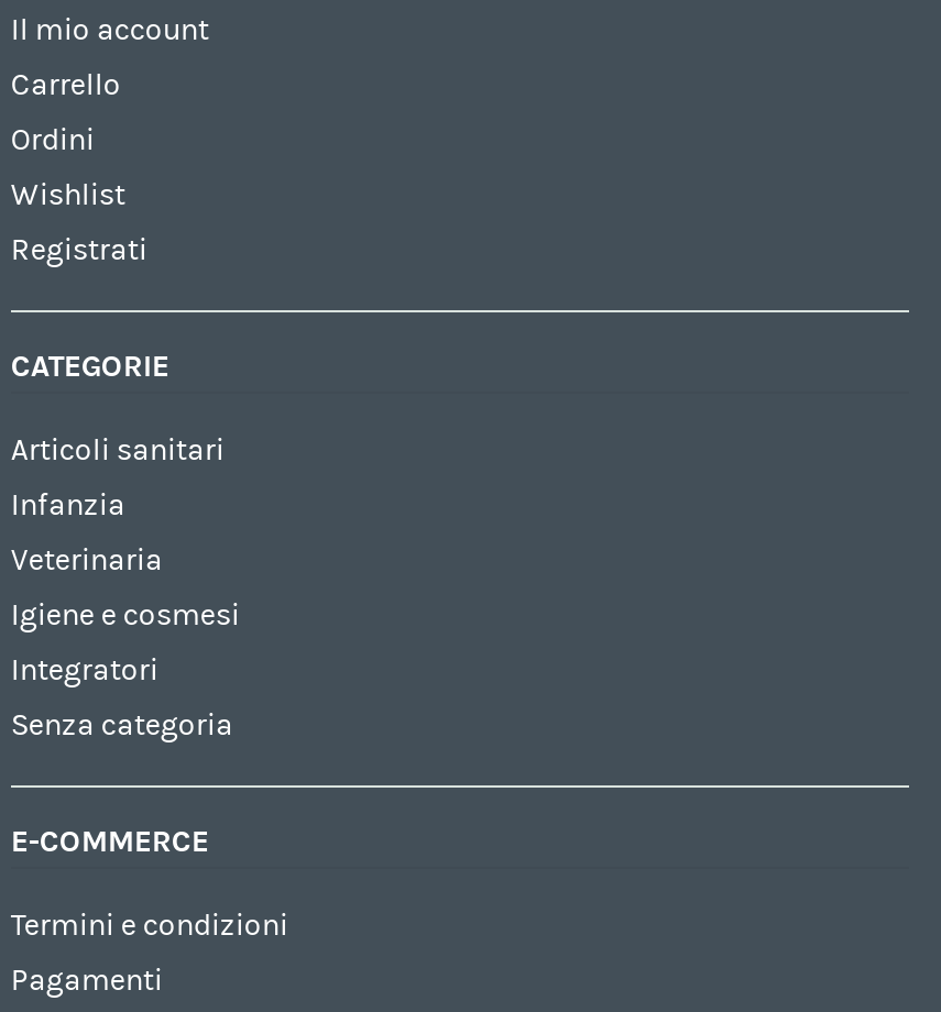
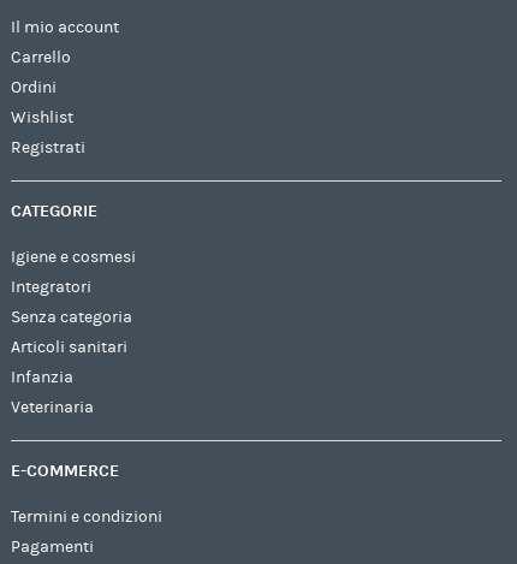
moved down: Articoli sanitari | Infanzia | Veterinaria

moved up: Igiene e cosmesi | Integratori | Senza categoria
